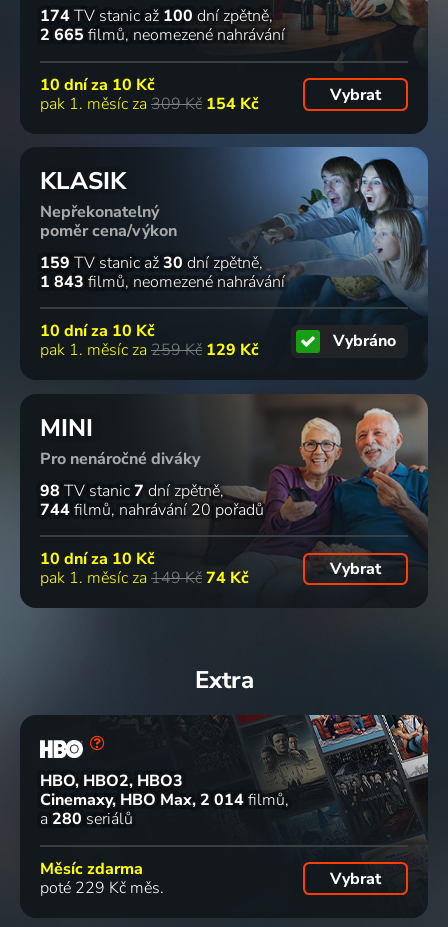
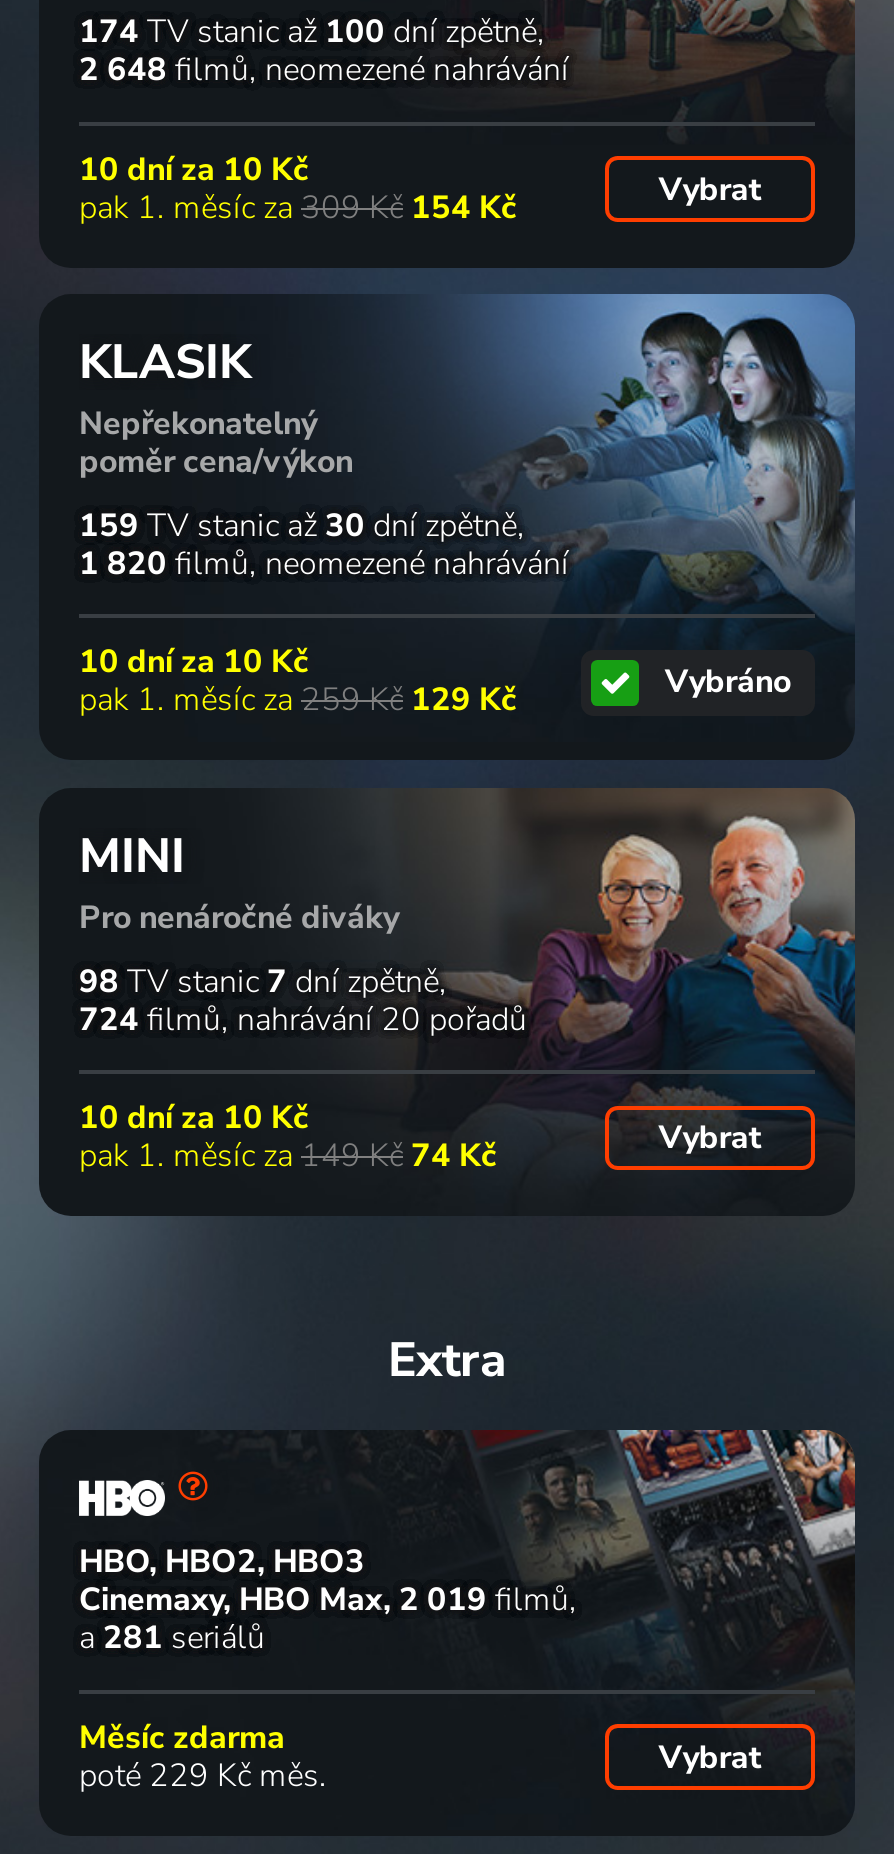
- 2 665 filmů neomezené nahrávání
+ 2 648 filmů neomezené nahrávání

- 1 843 filmů neomezené nahrávání
+ 1 820 filmů neomezené nahrávání

- 744 filmů nahrávání 20 pořadů
+ 724 filmů nahrávání 20 pořadů

- Cinemaxy, HBO Max 2 014 filmů
+ Cinemaxy, HBO Max 2 019 filmů

- a 280 seriálů
+ a 281 seriálů
